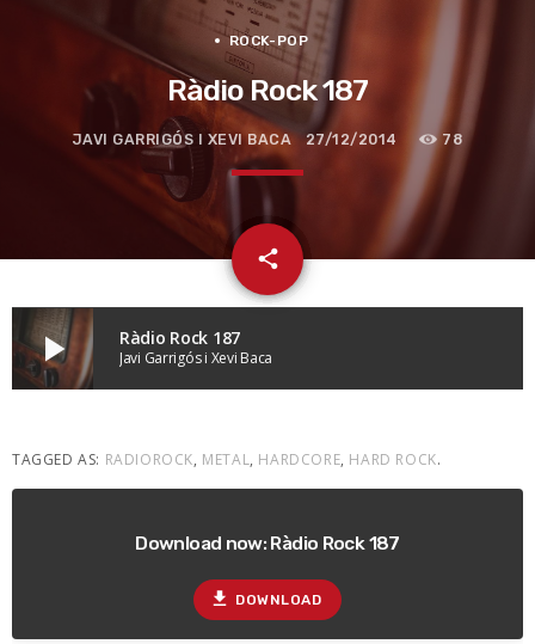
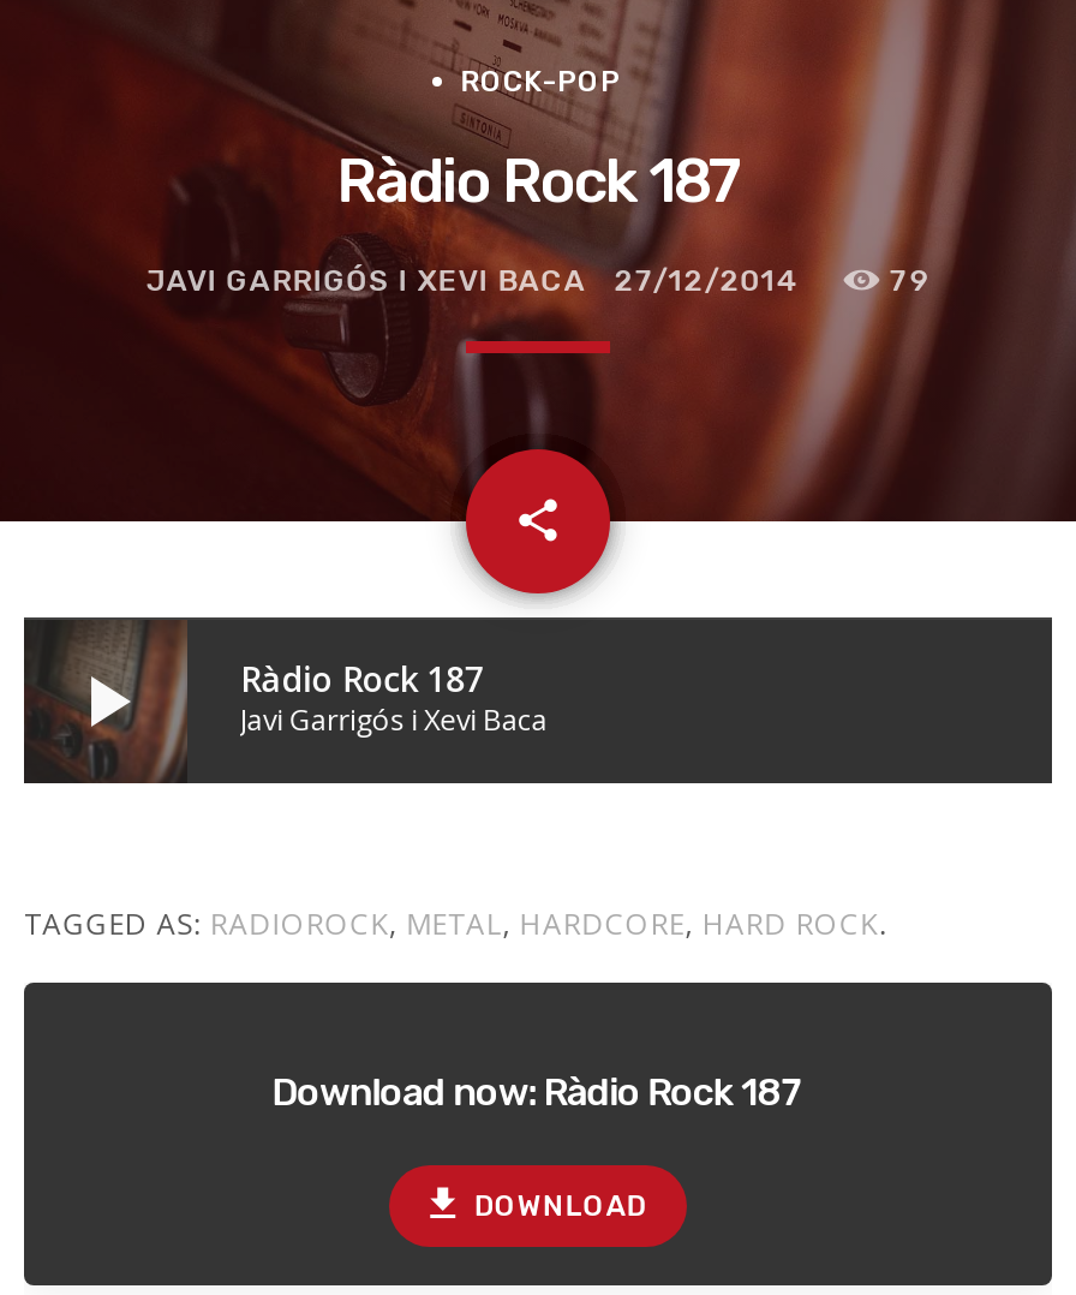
- 78
+ 79
